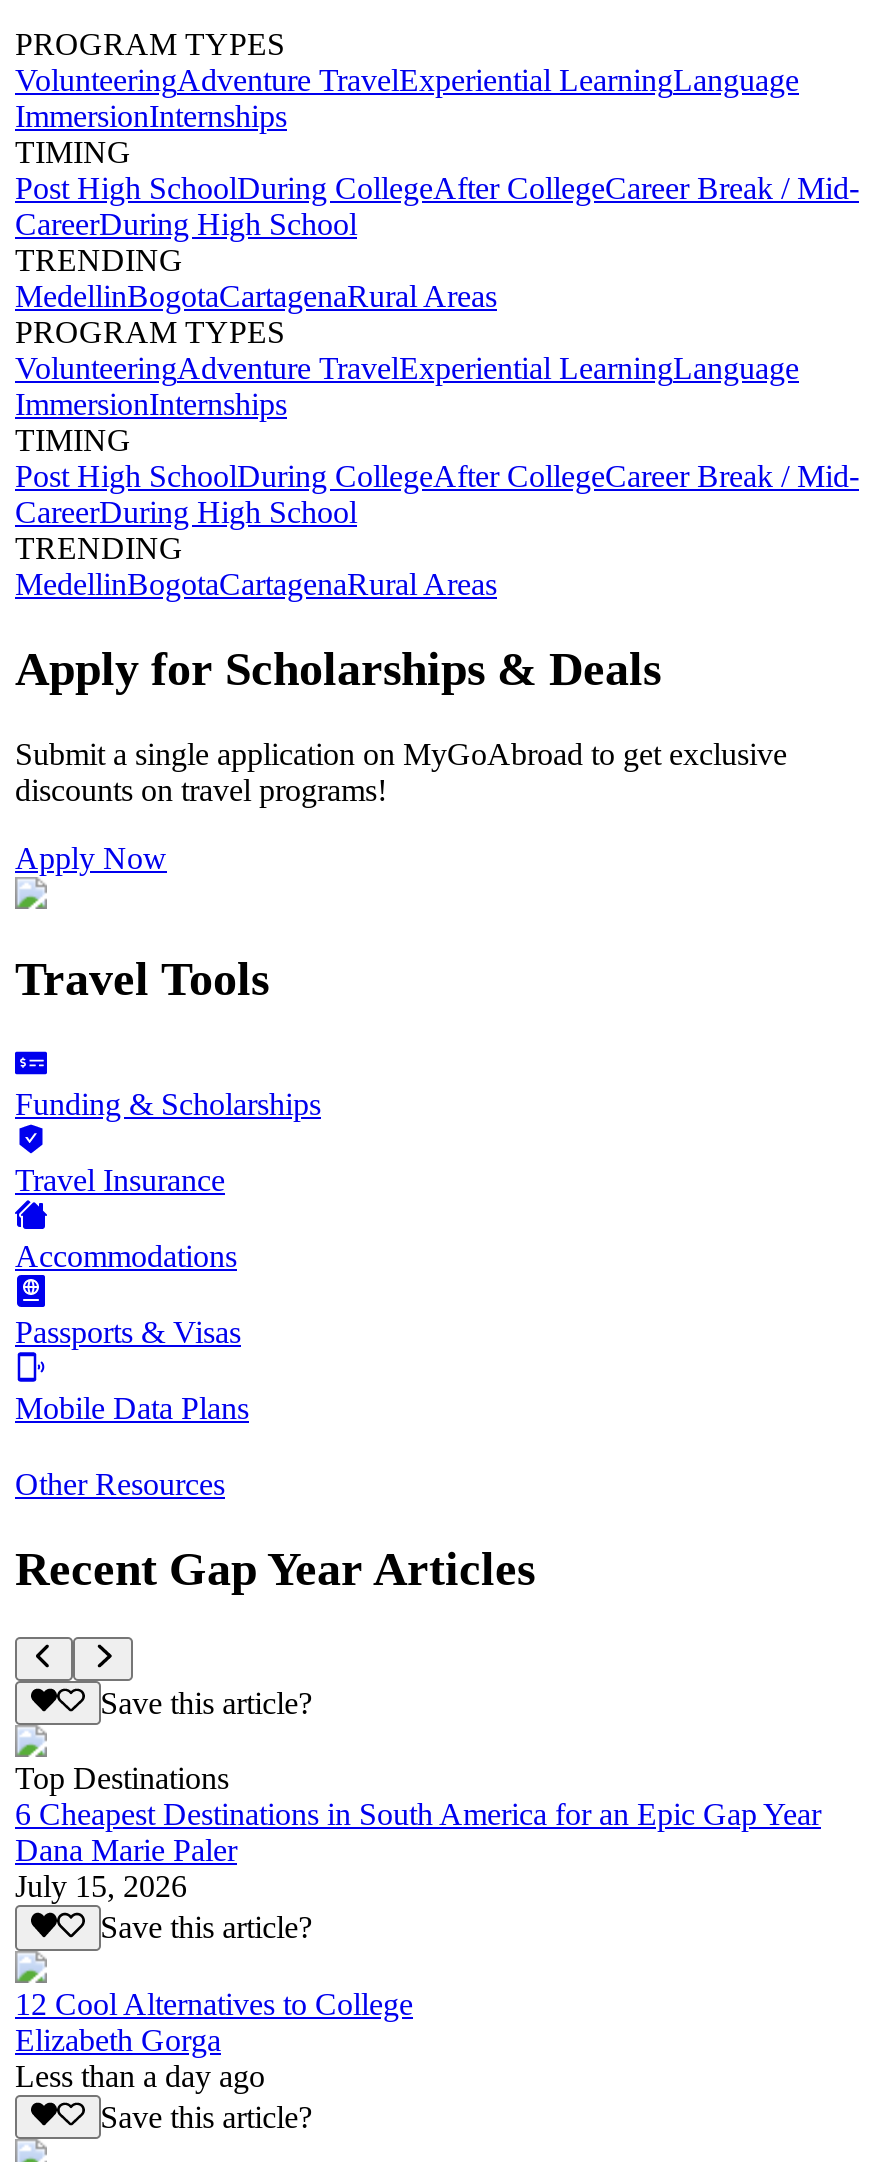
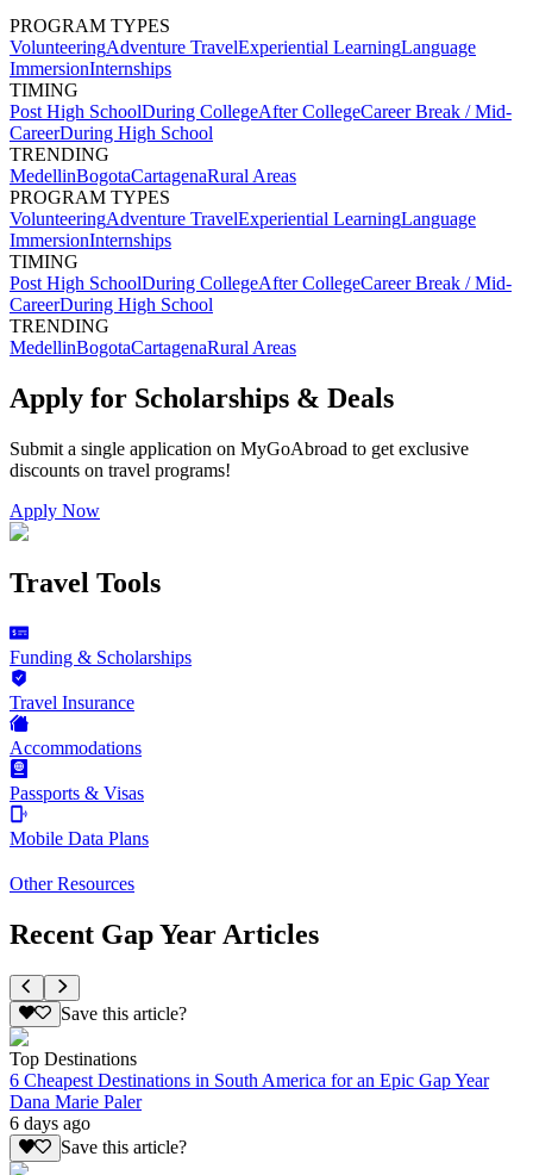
- July 15, 2026
- Save this article?
- 12 Cool Alternatives to College
- Elizabeth Gorga
- Less than a day ago
+ 6 days ago
